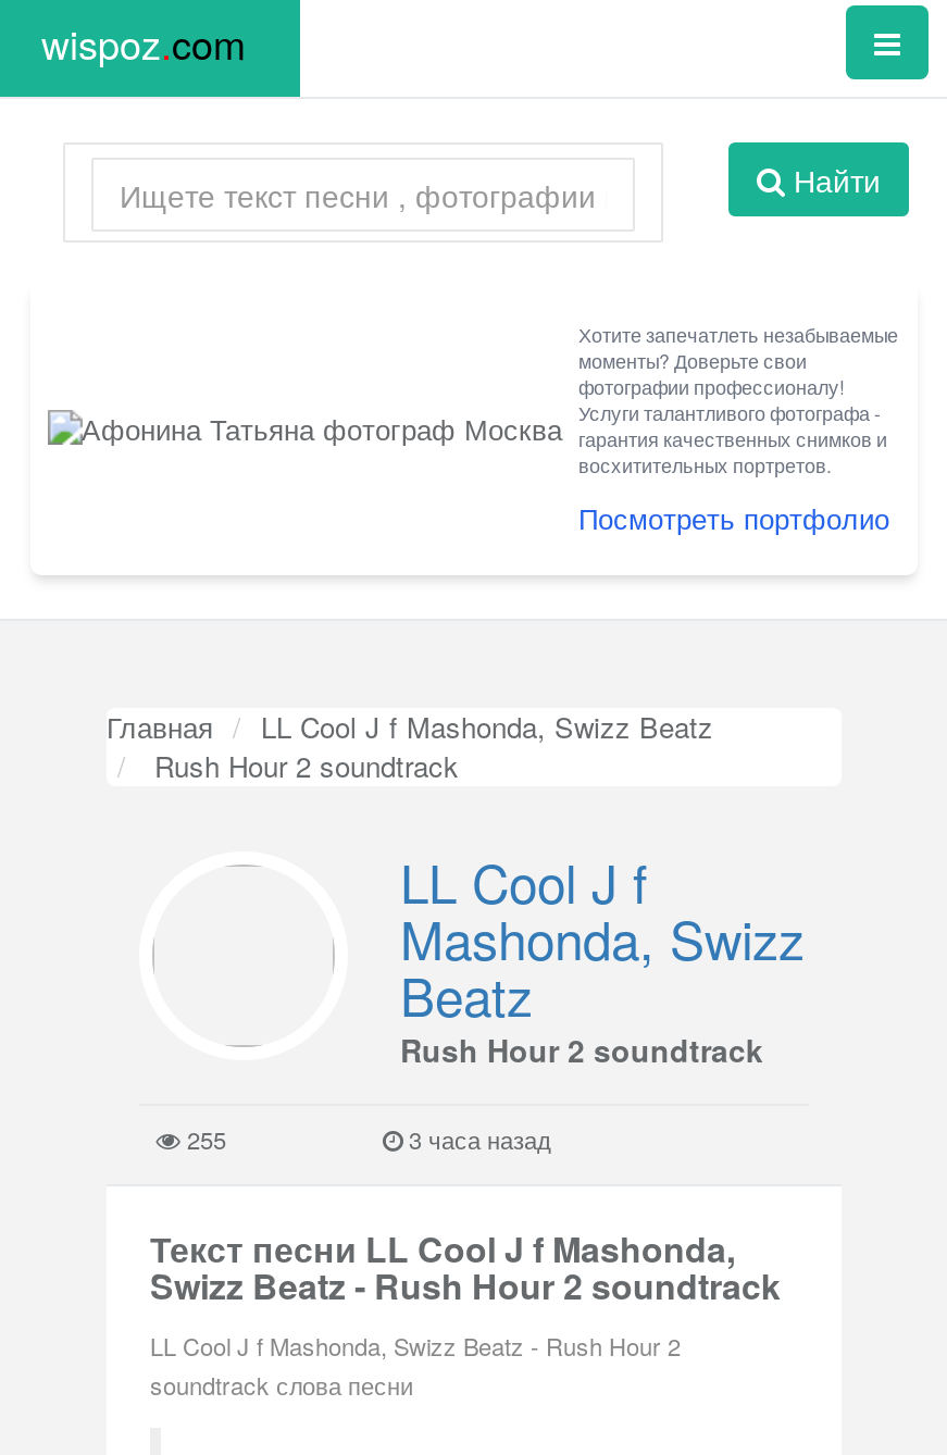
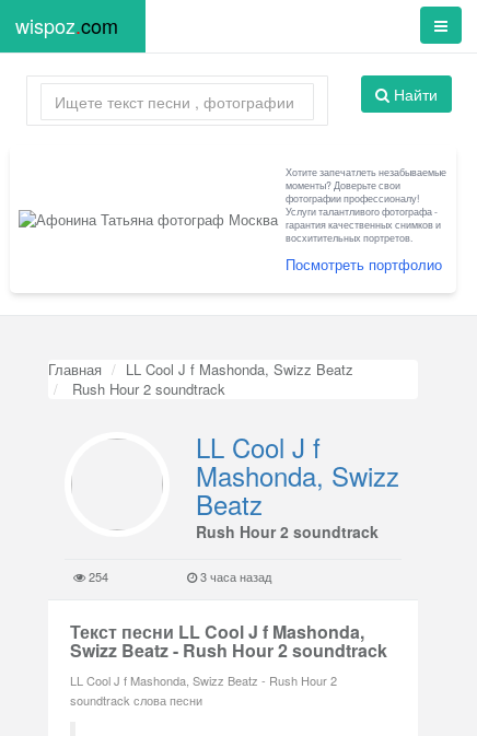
- 255
+ 254
